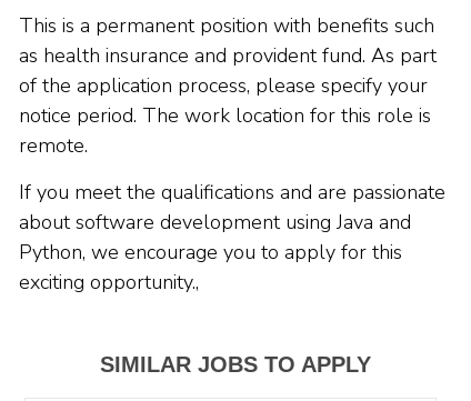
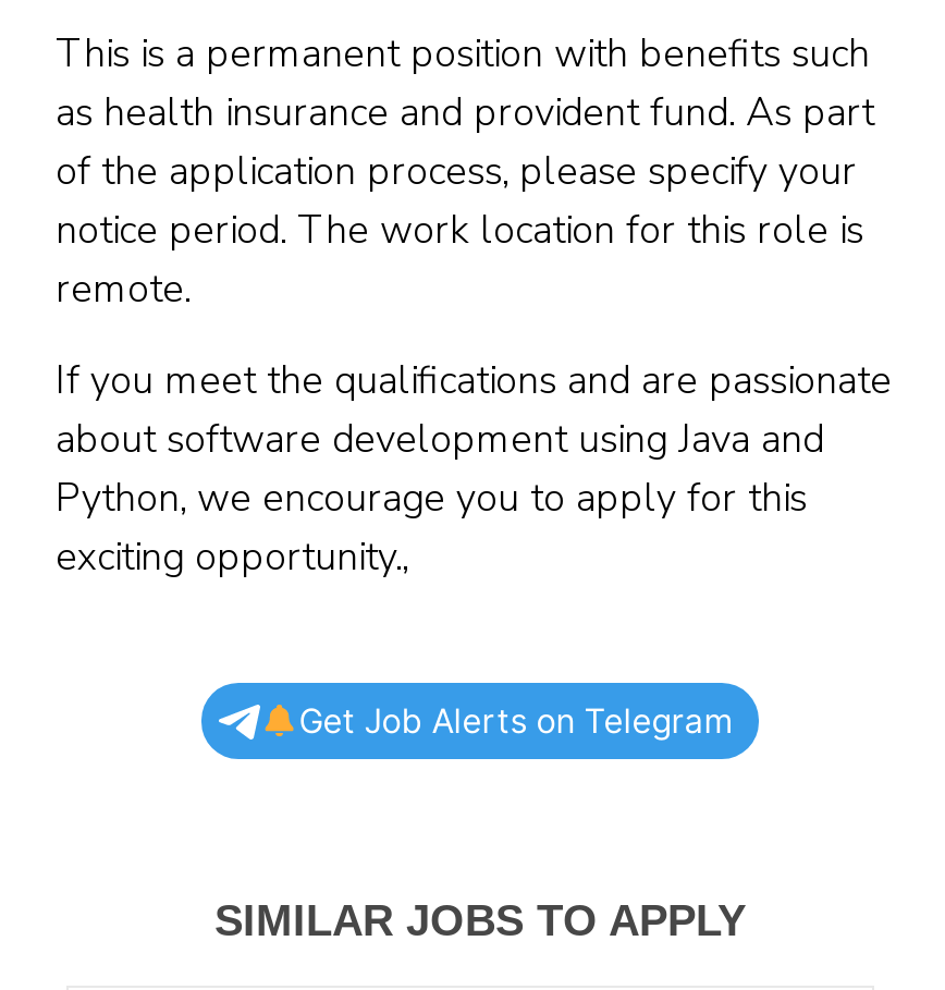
+ Get Job Alerts on Telegram
